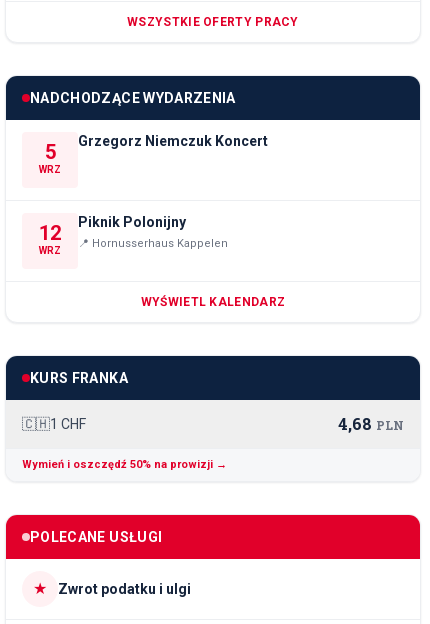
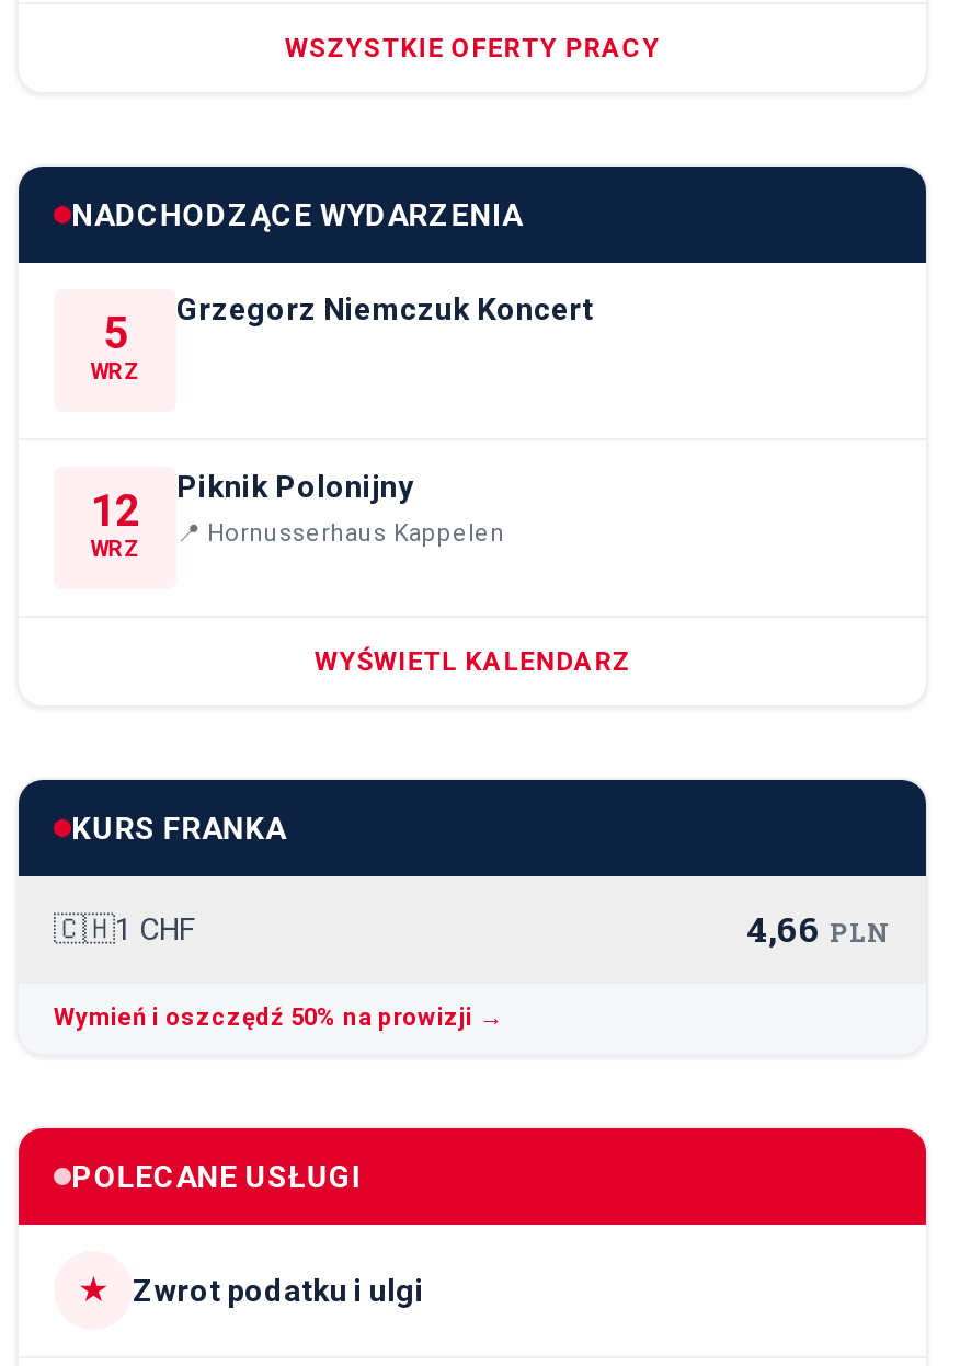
- 4,68 PLN
+ 4,66 PLN
